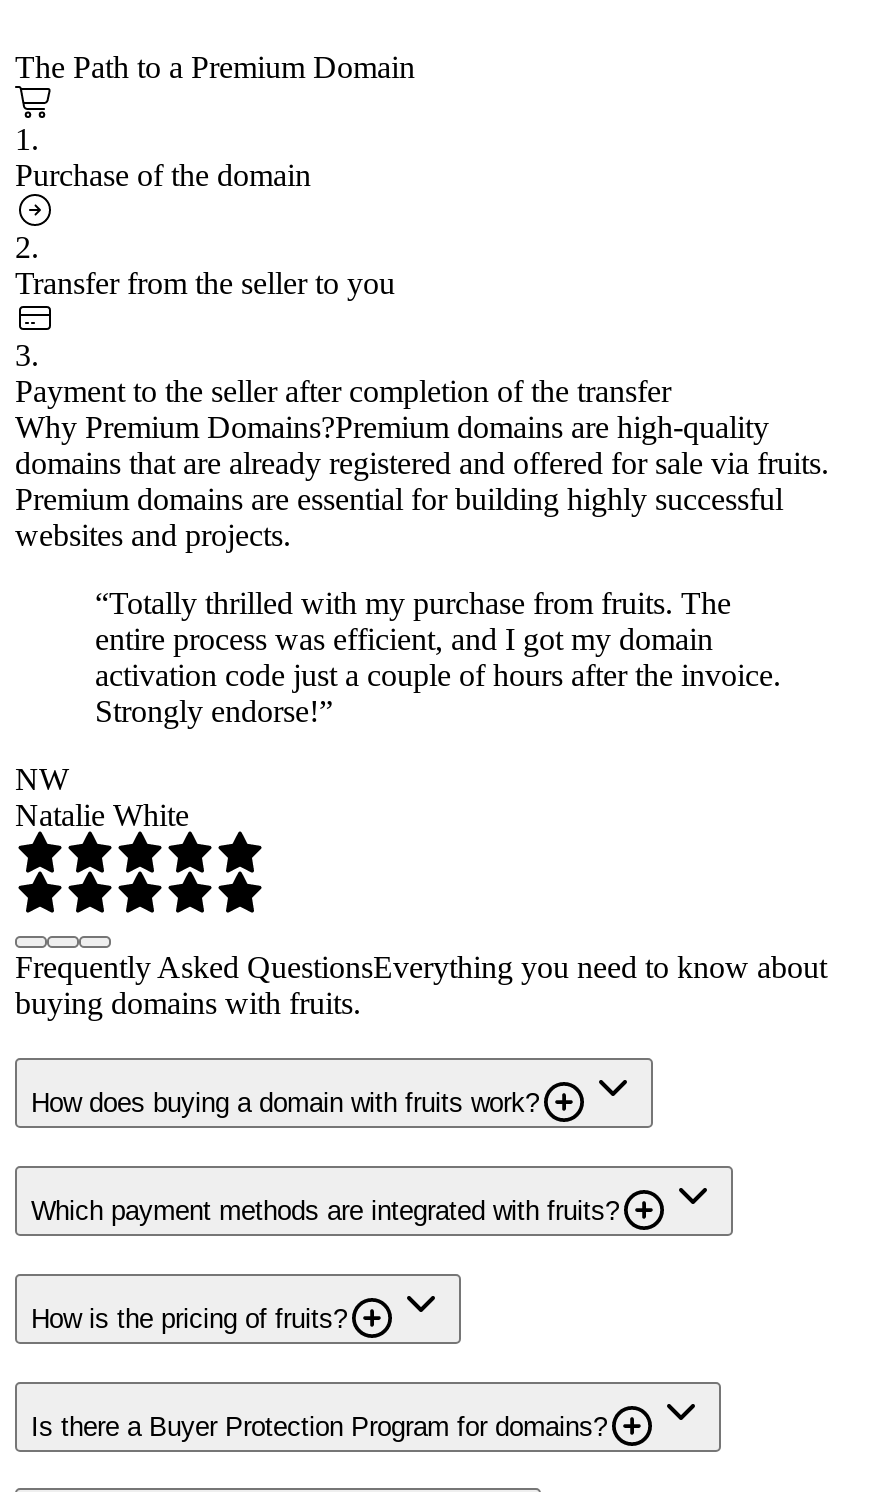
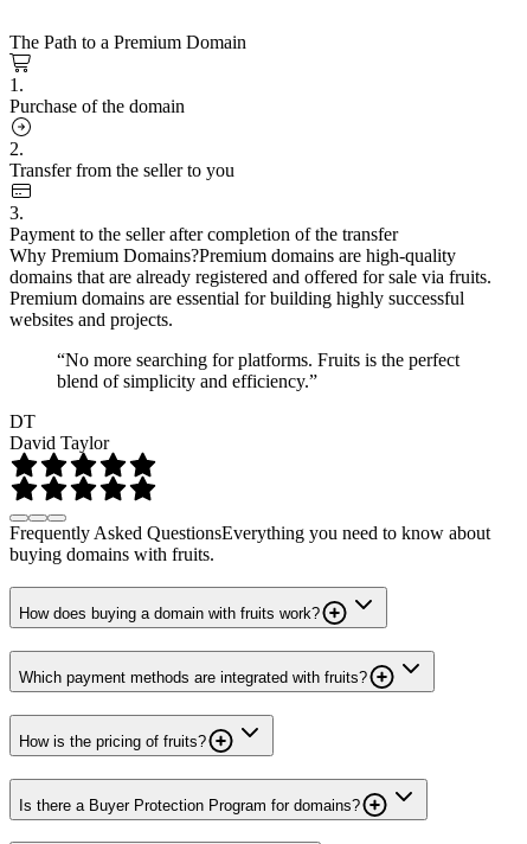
- “Totally thrilled with my purchase from fruits. The
- entire process was efficient, and I got my domain
- activation code just a couple of hours after the invoice.
- Strongly endorse!”
+ “No more searching for platforms. Fruits is the perfect
+ blend of simplicity and efficiency.”

- NW
- Natalie White
+ DT
+ David Taylor
